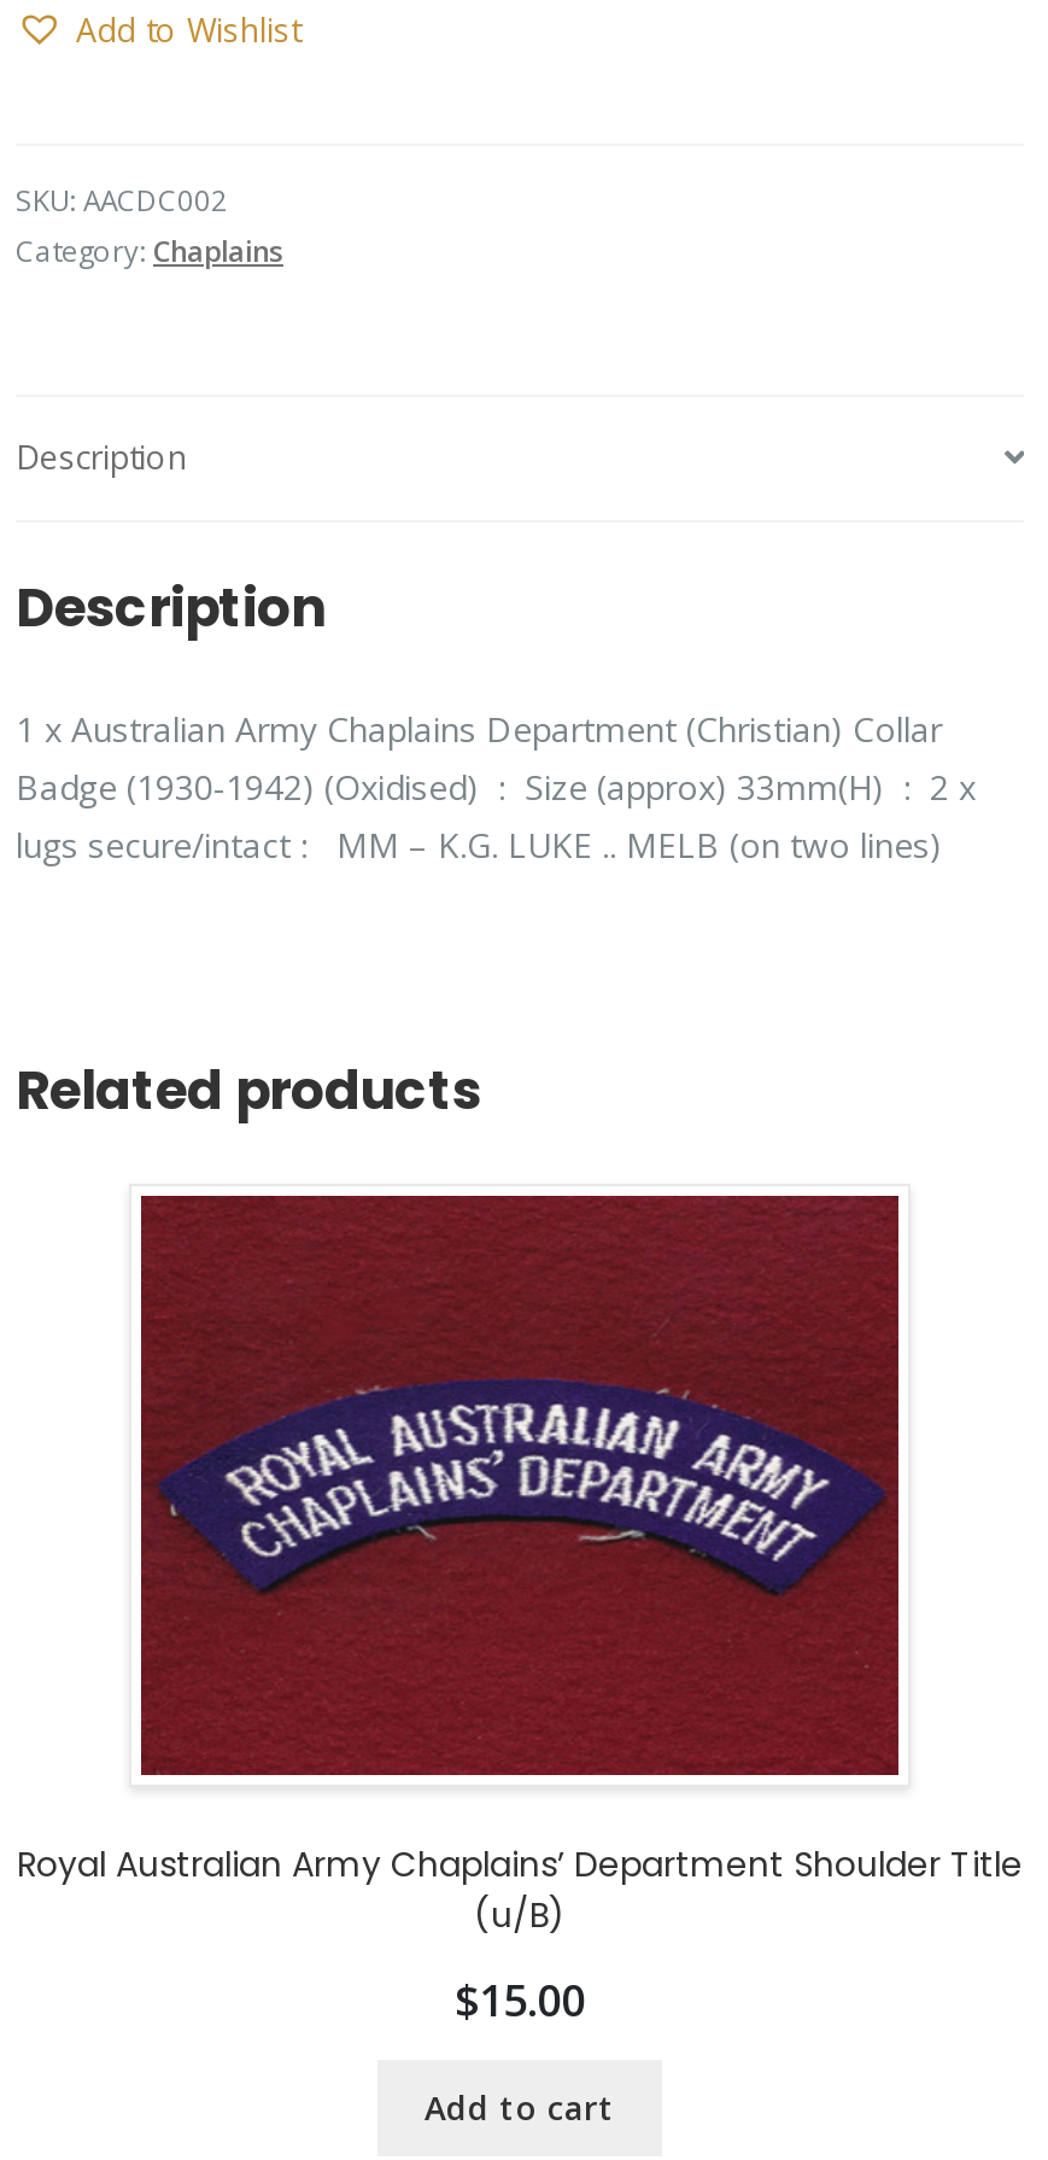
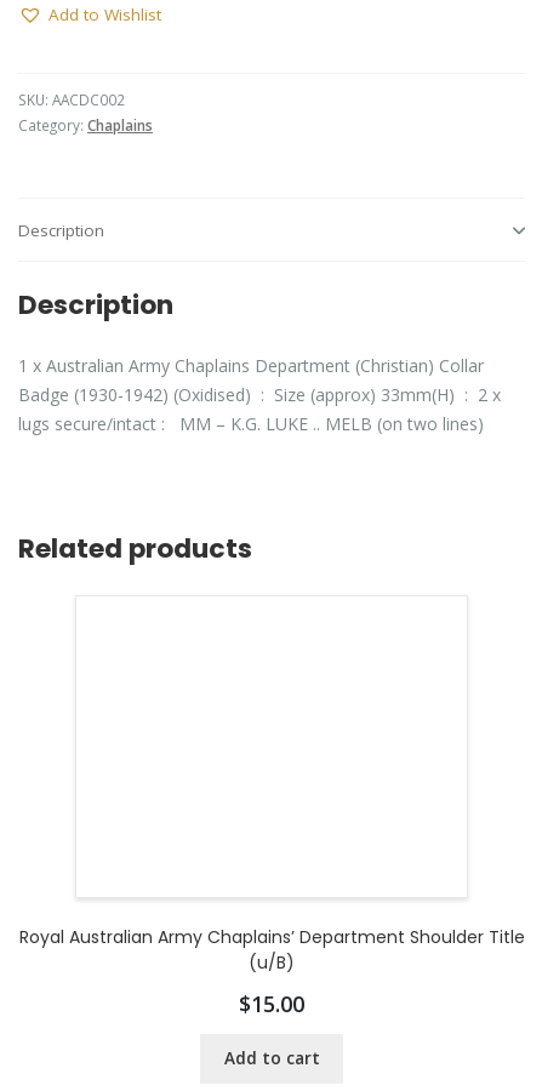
- [image]
